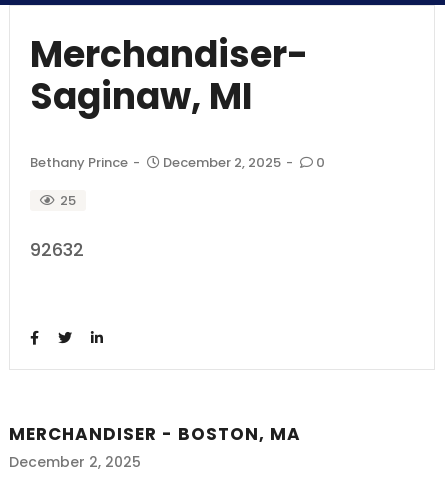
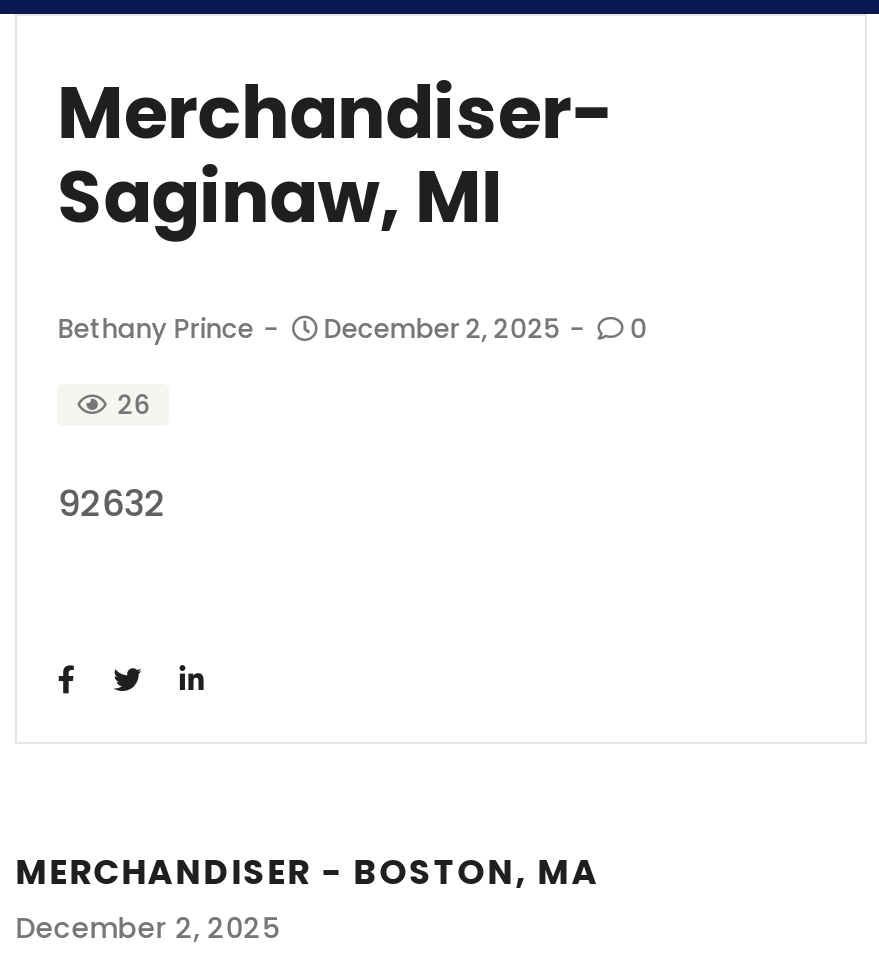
- 25
+ 26
